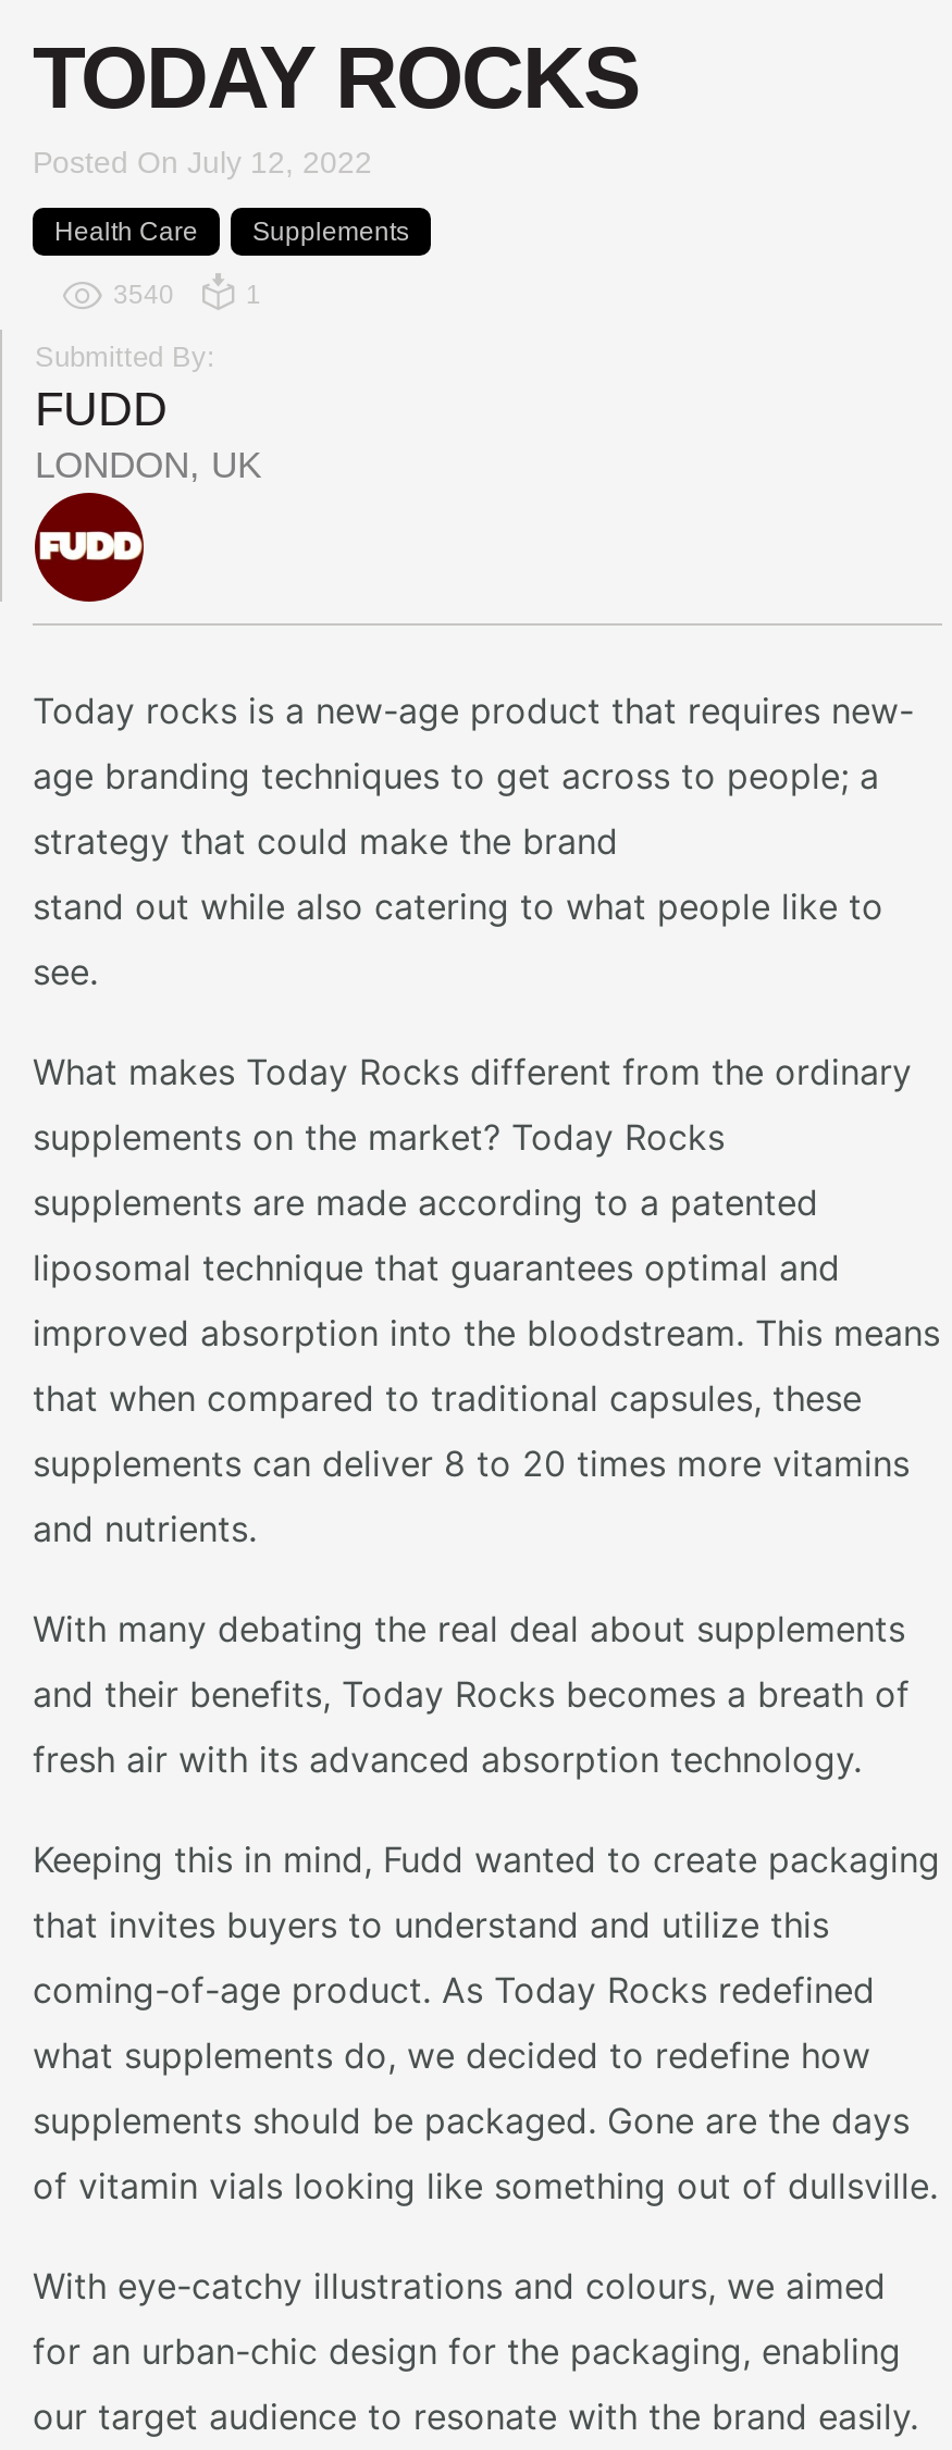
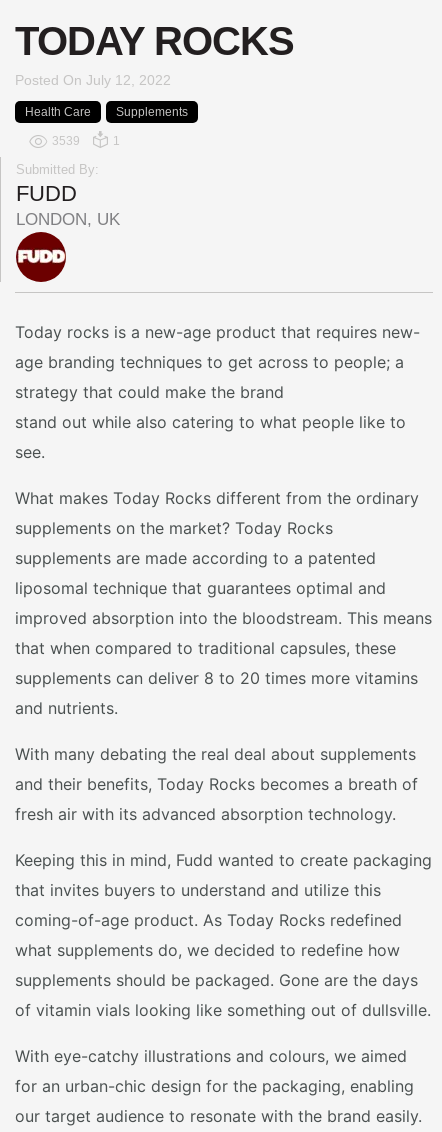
- 3540
+ 3539
